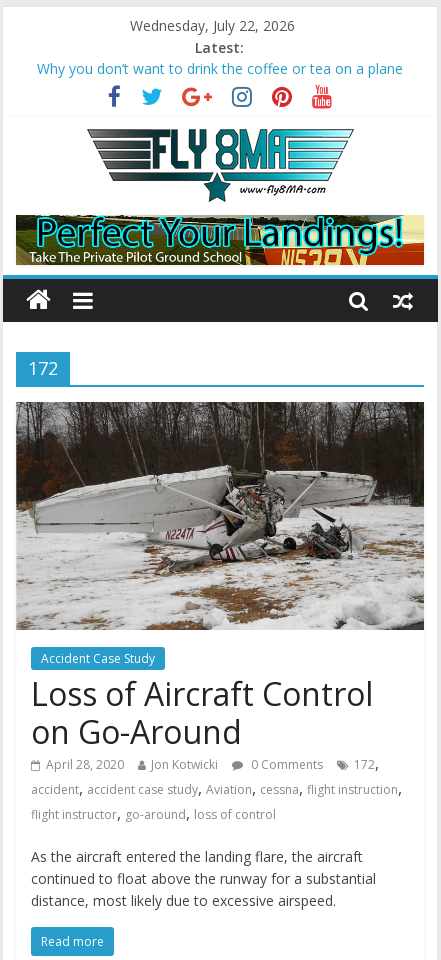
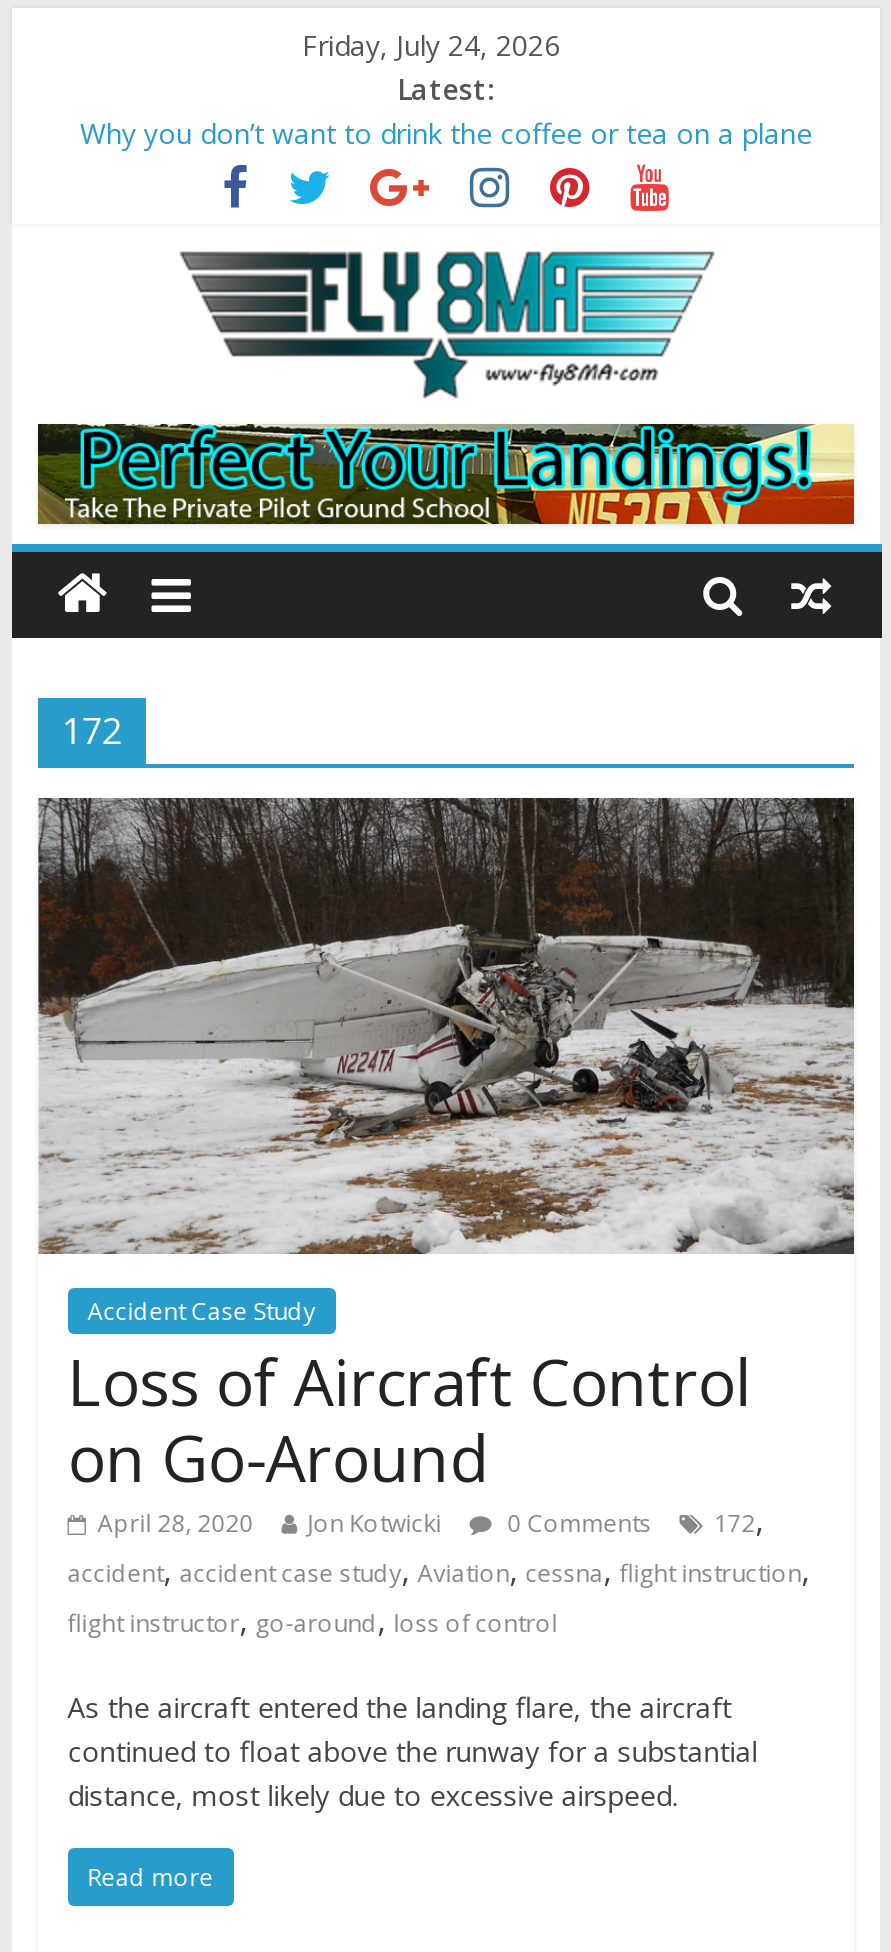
- Wednesday, July 22, 2026
+ Friday, July 24, 2026
